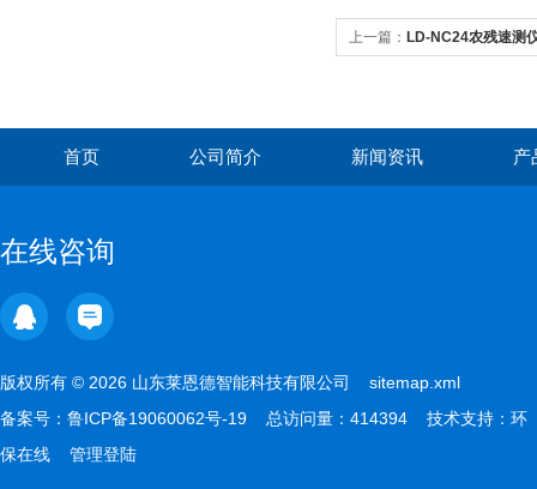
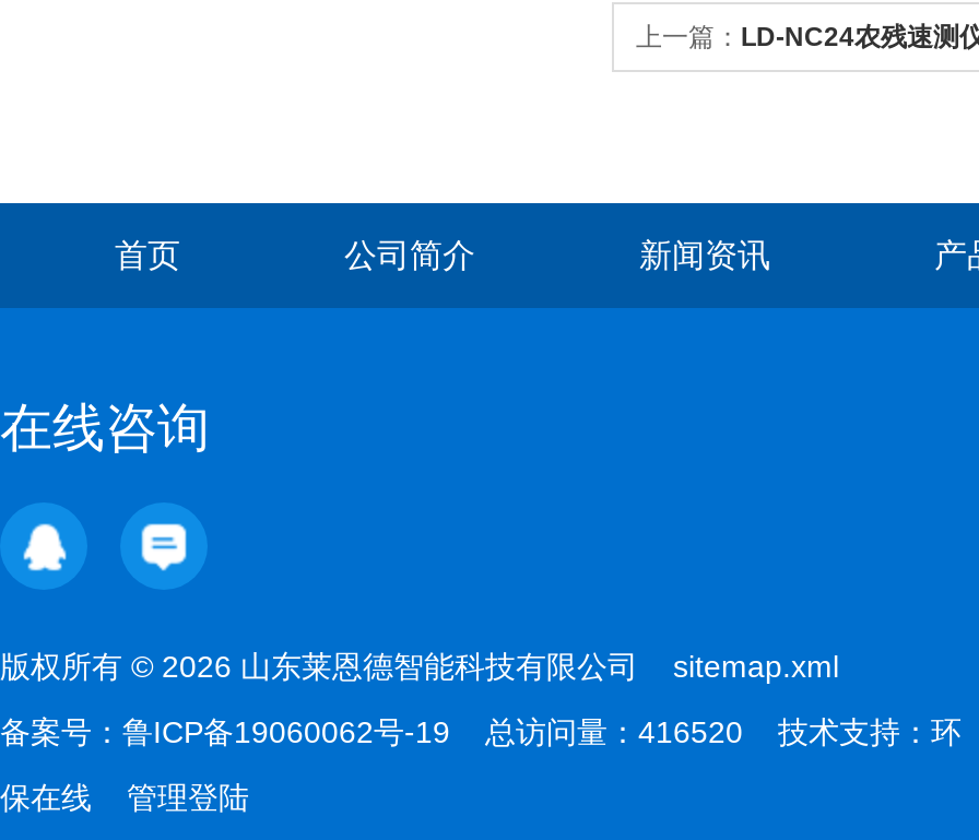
- 备案号：鲁ICP备19060062号-19总访问量：414394 技术支持：环
+ 备案号：鲁ICP备19060062号-19总访问量：416520 技术支持：环
